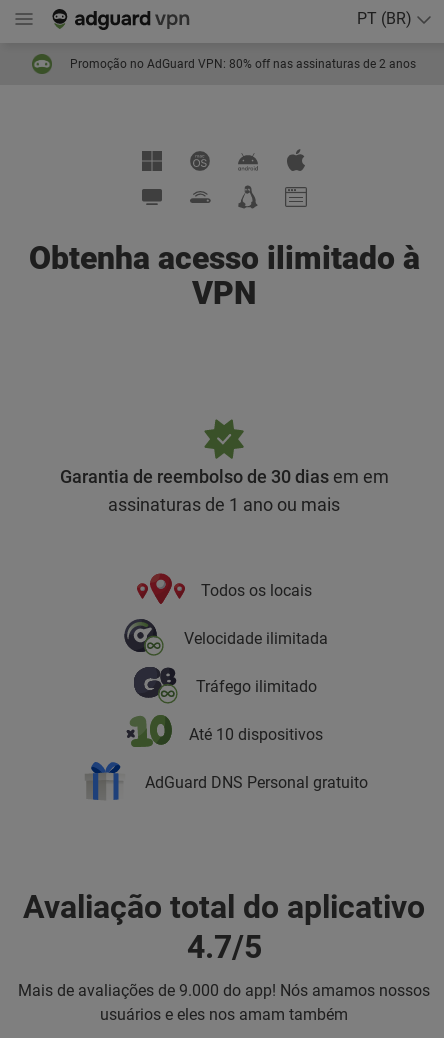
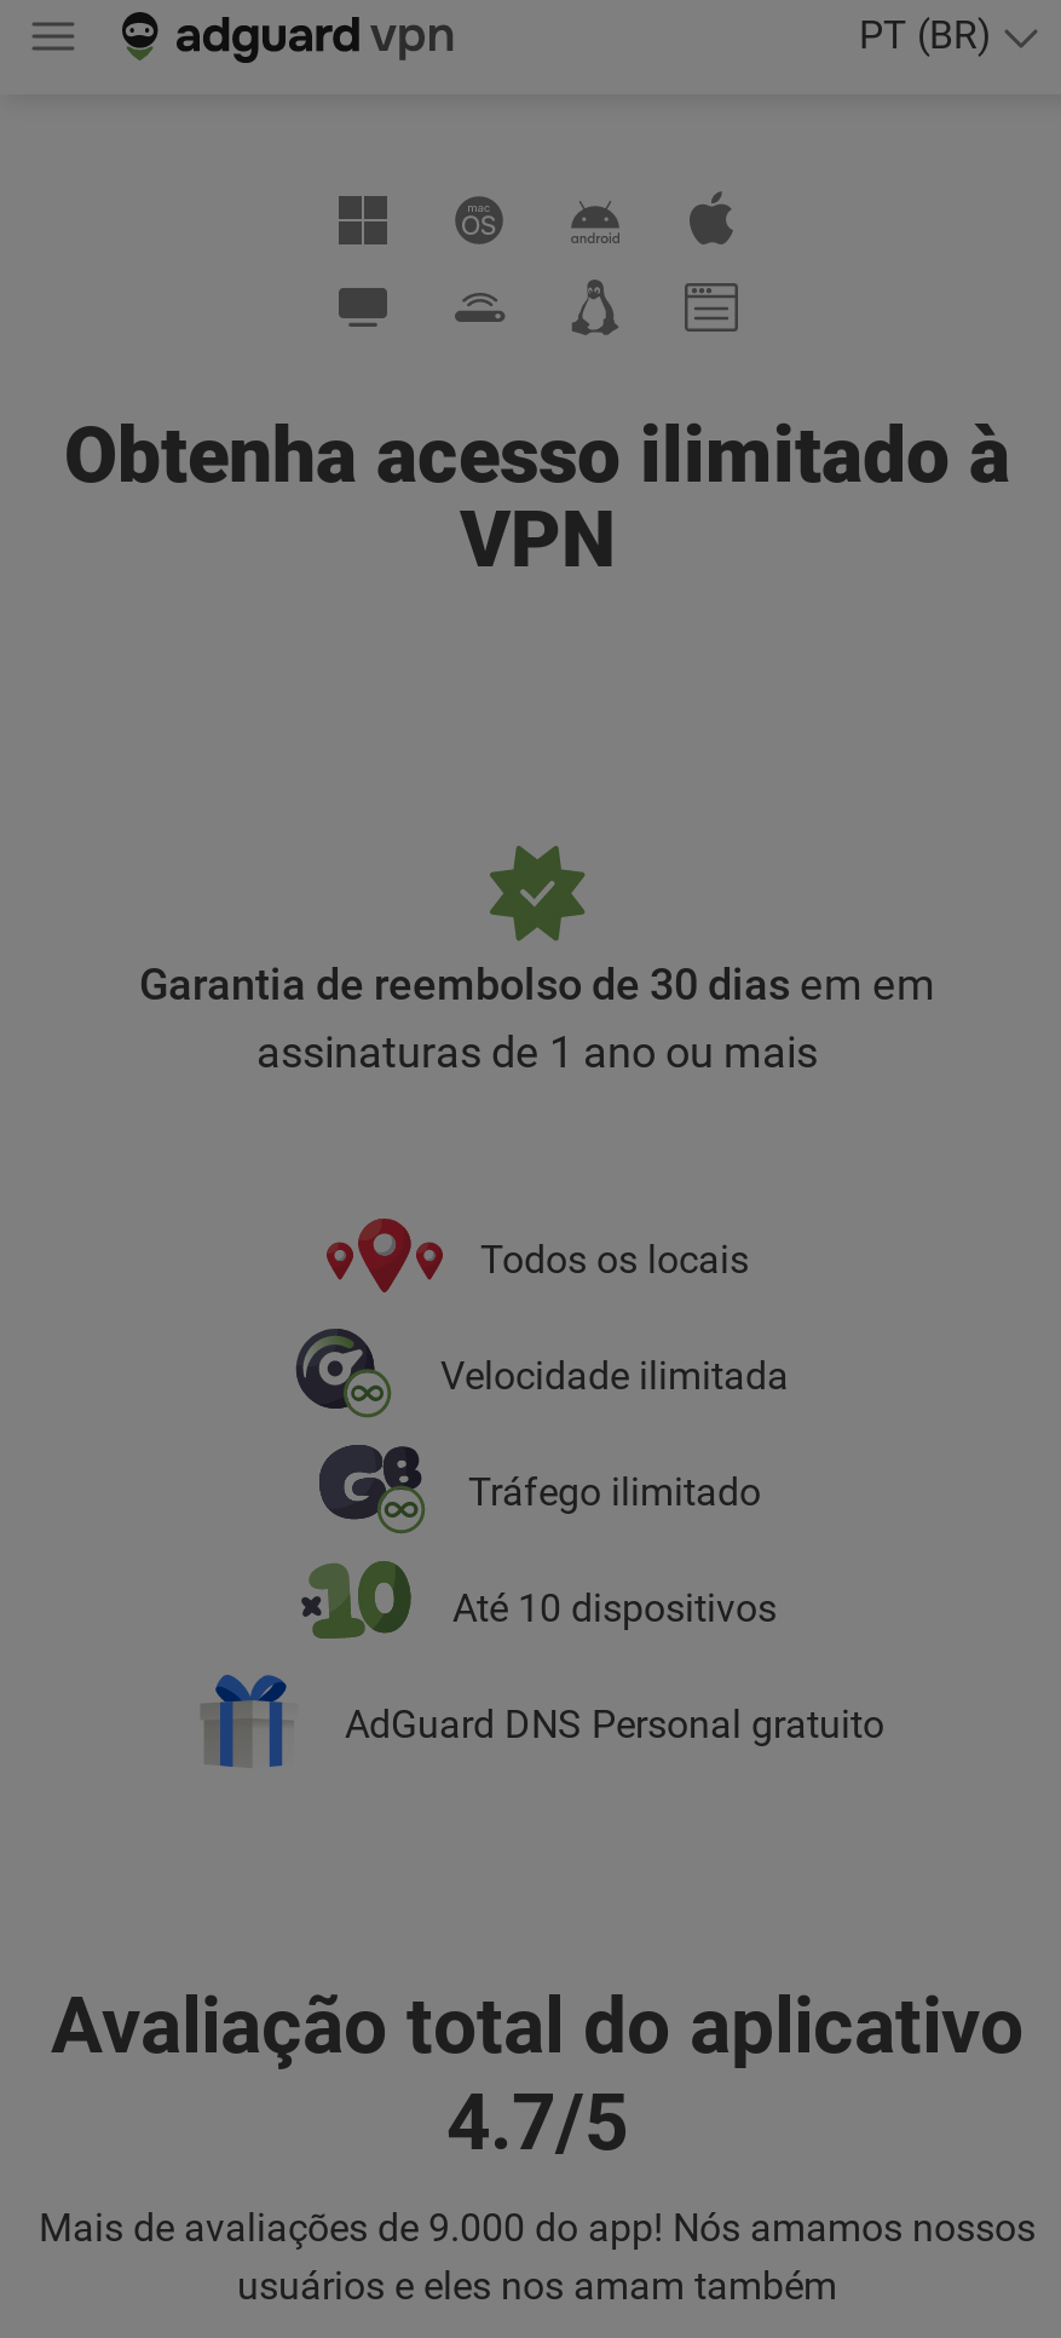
- Promoção no AdGuard VPN: 80% off nas assinaturas de 2 anos
